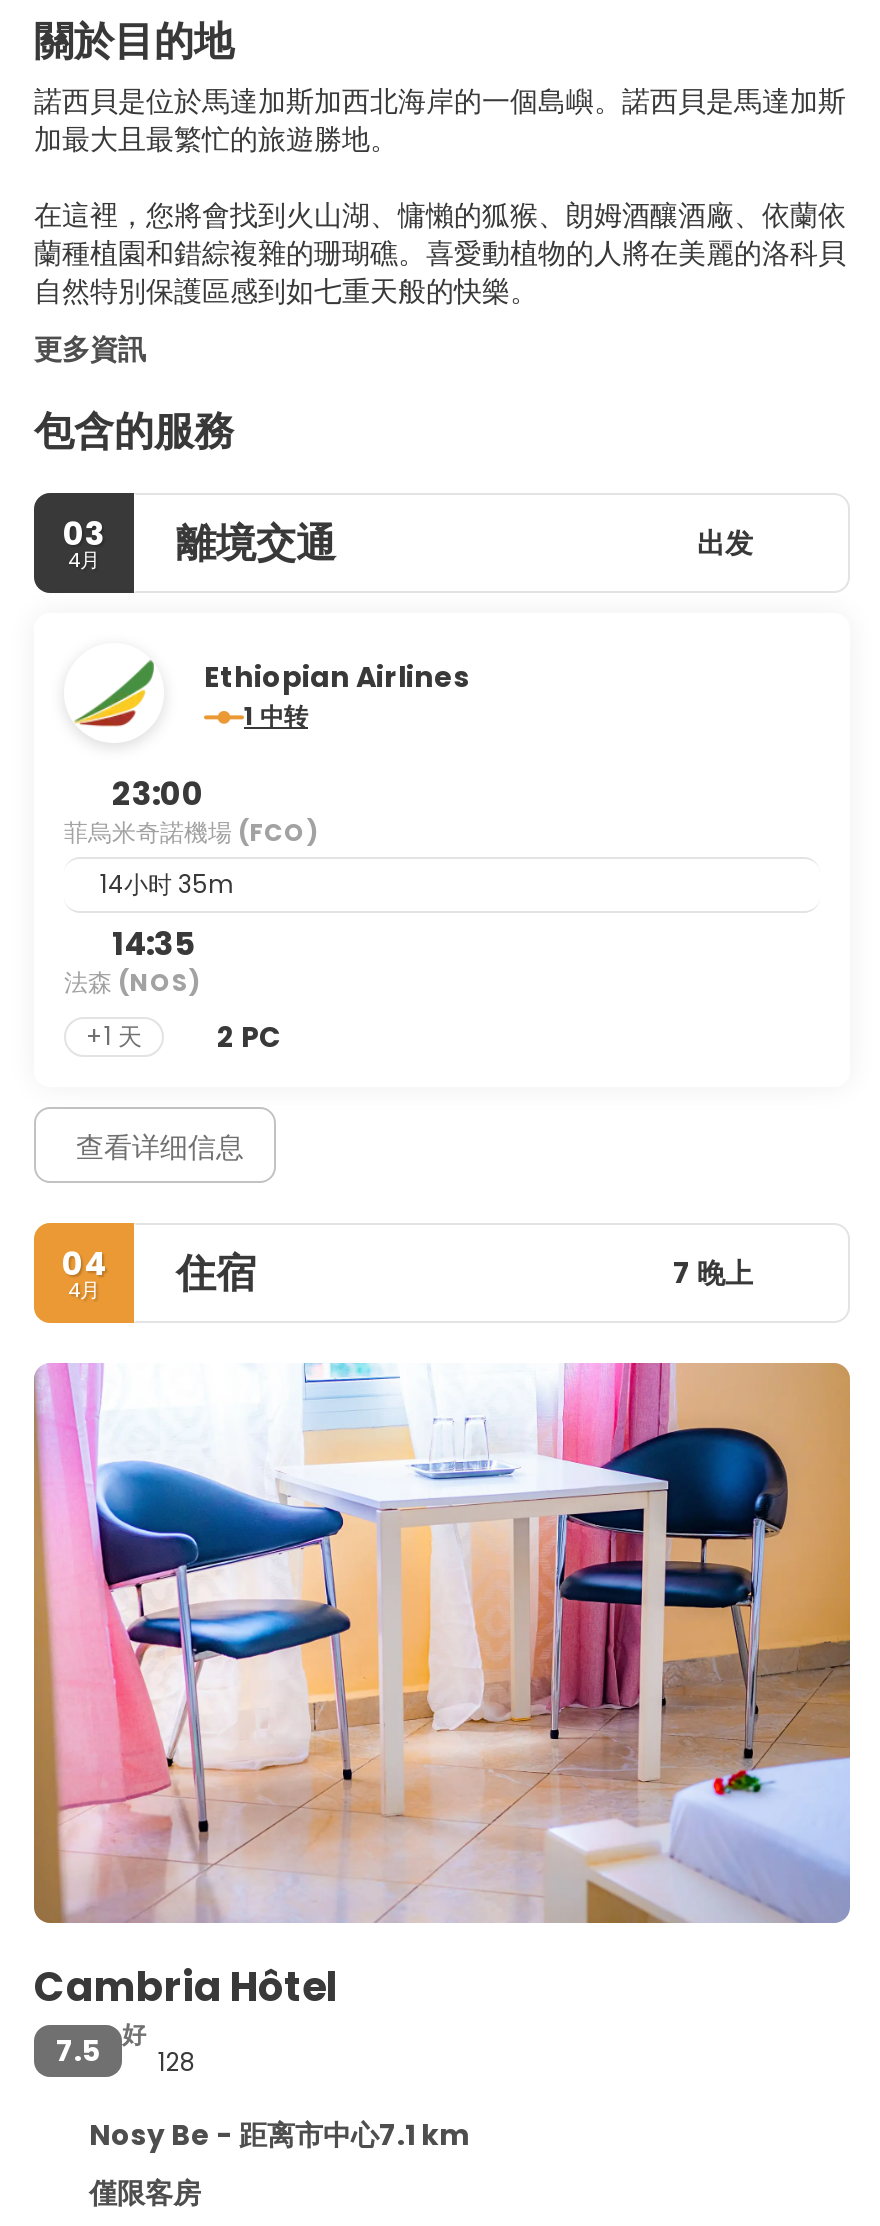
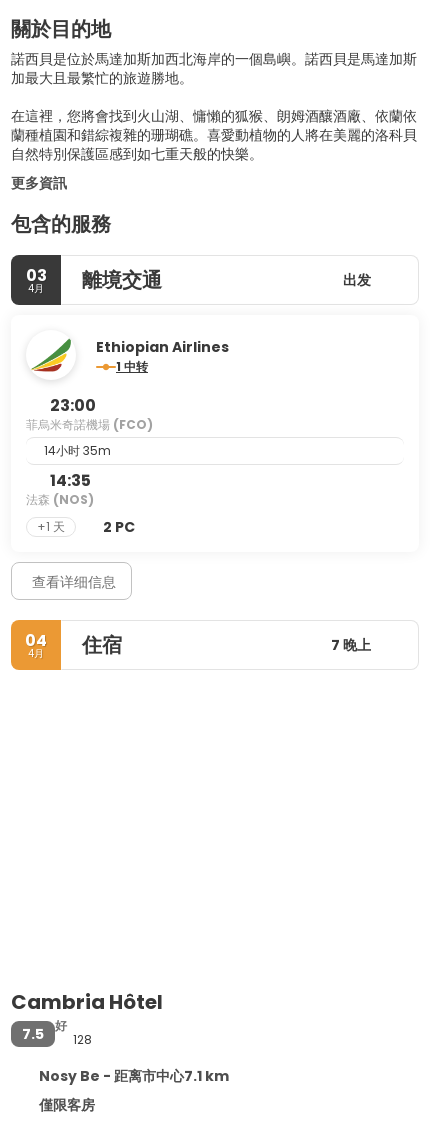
- [image]
